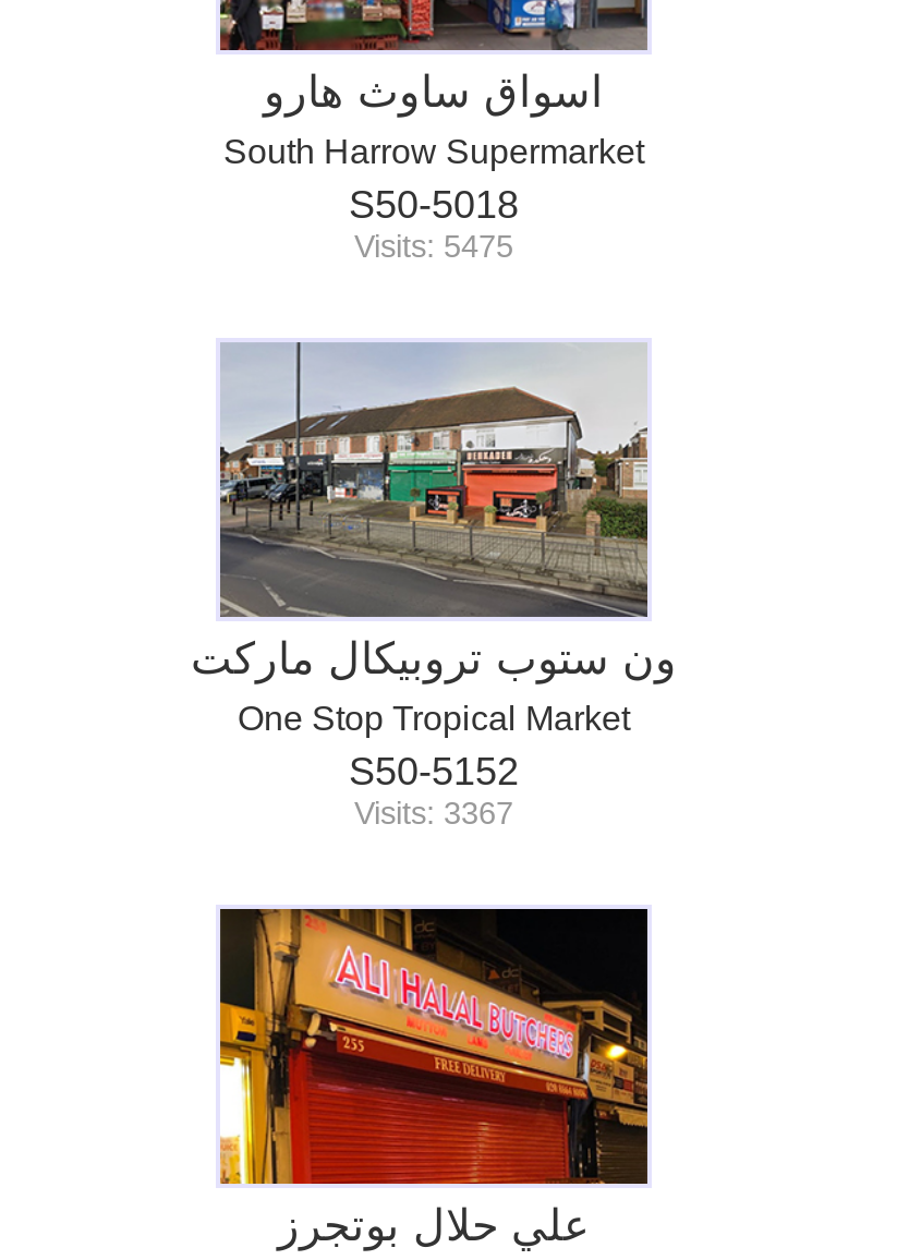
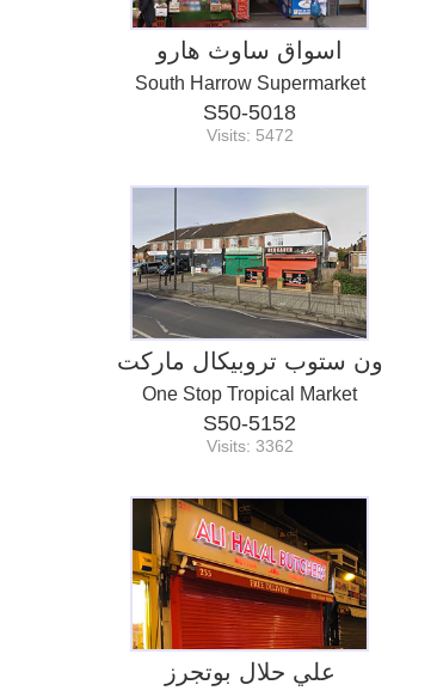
- Visits: 5475
+ Visits: 5472

- Visits: 3367
+ Visits: 3362
